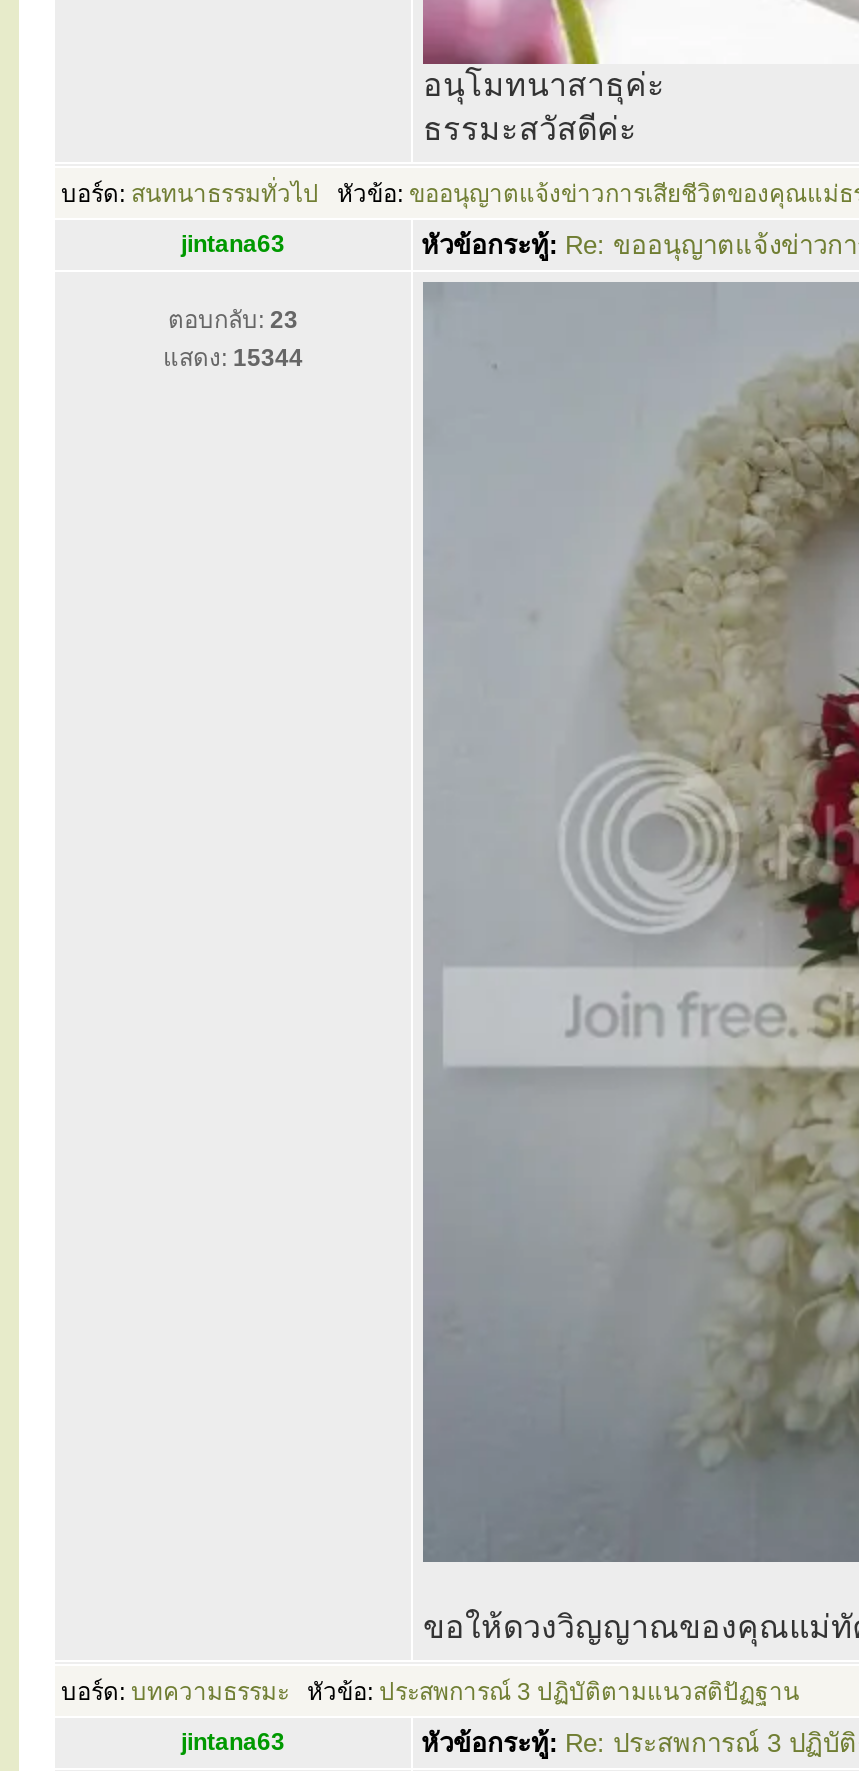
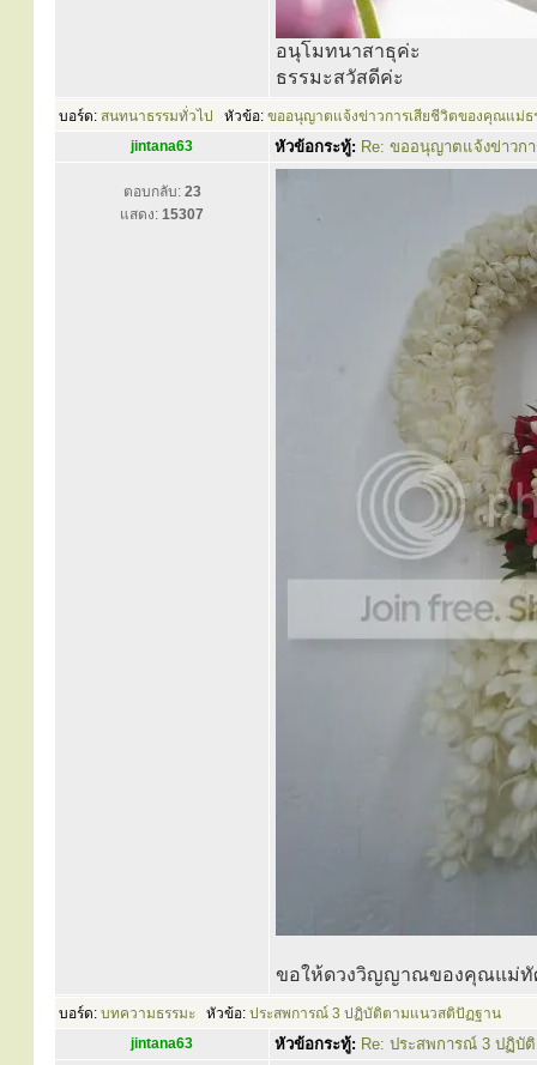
- แสดง: 15344
+ แสดง: 15307
